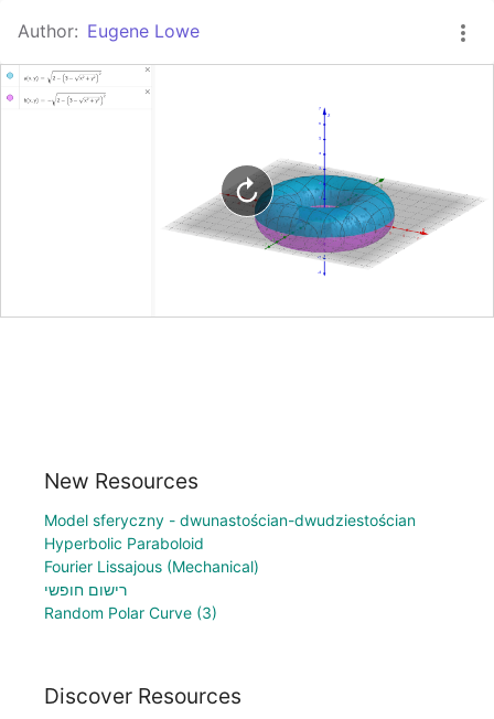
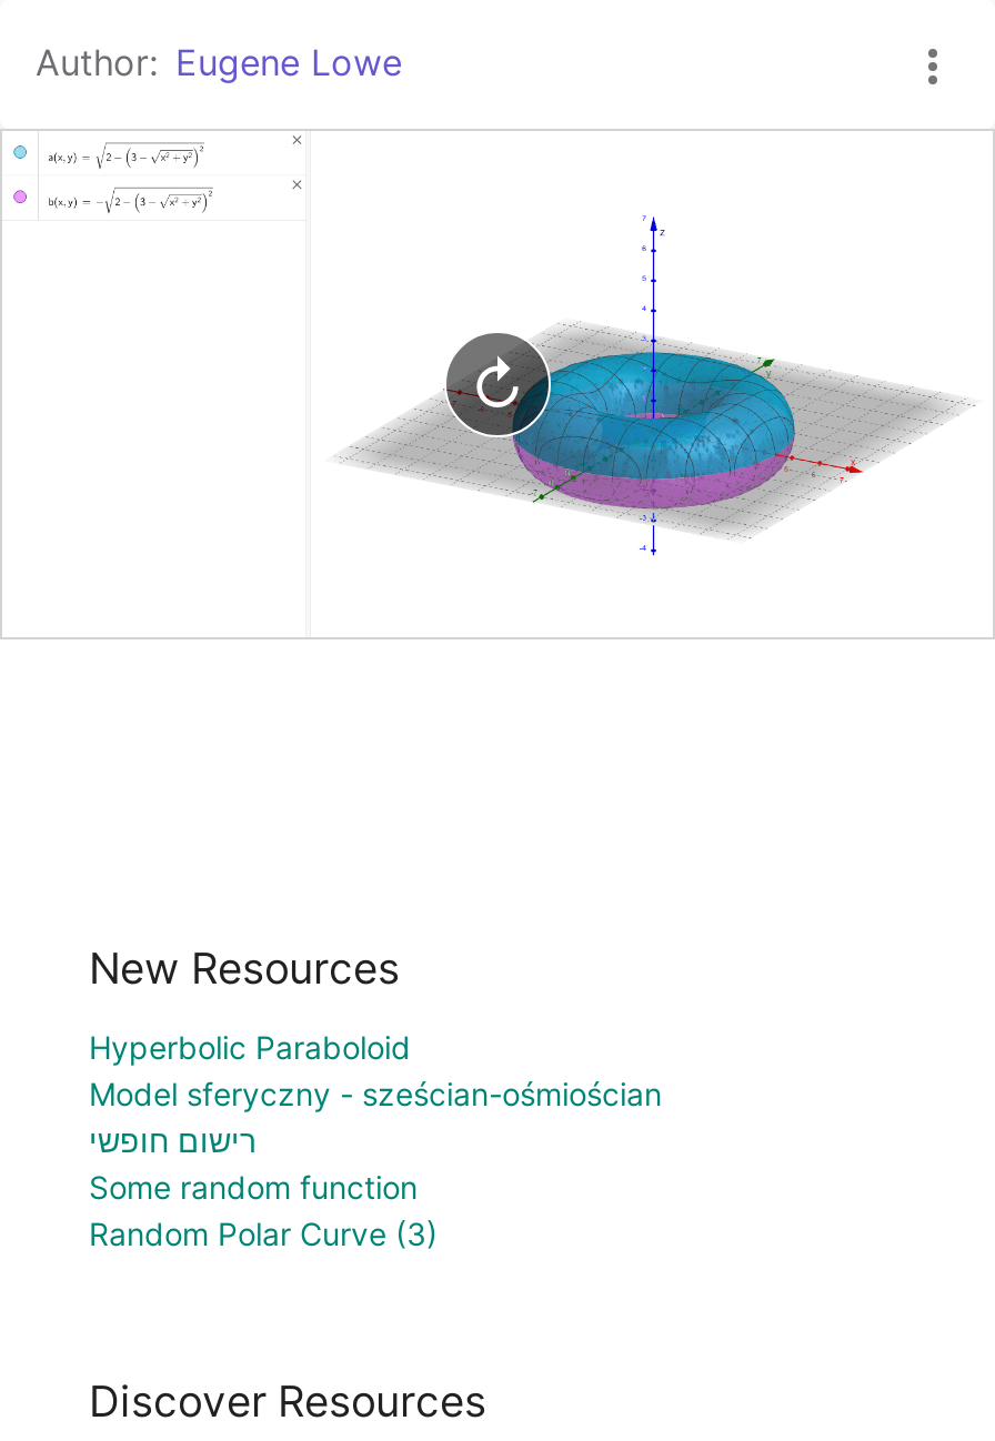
- Model sferyczny - dwunastościan-dwudziestościan

moved up: Hyperbolic Paraboloid

- Fourier Lissajous (Mechanical)
+ Model sferyczny - sześcian-ośmiościan

moved up: רישום חופשי

+ Some random function
